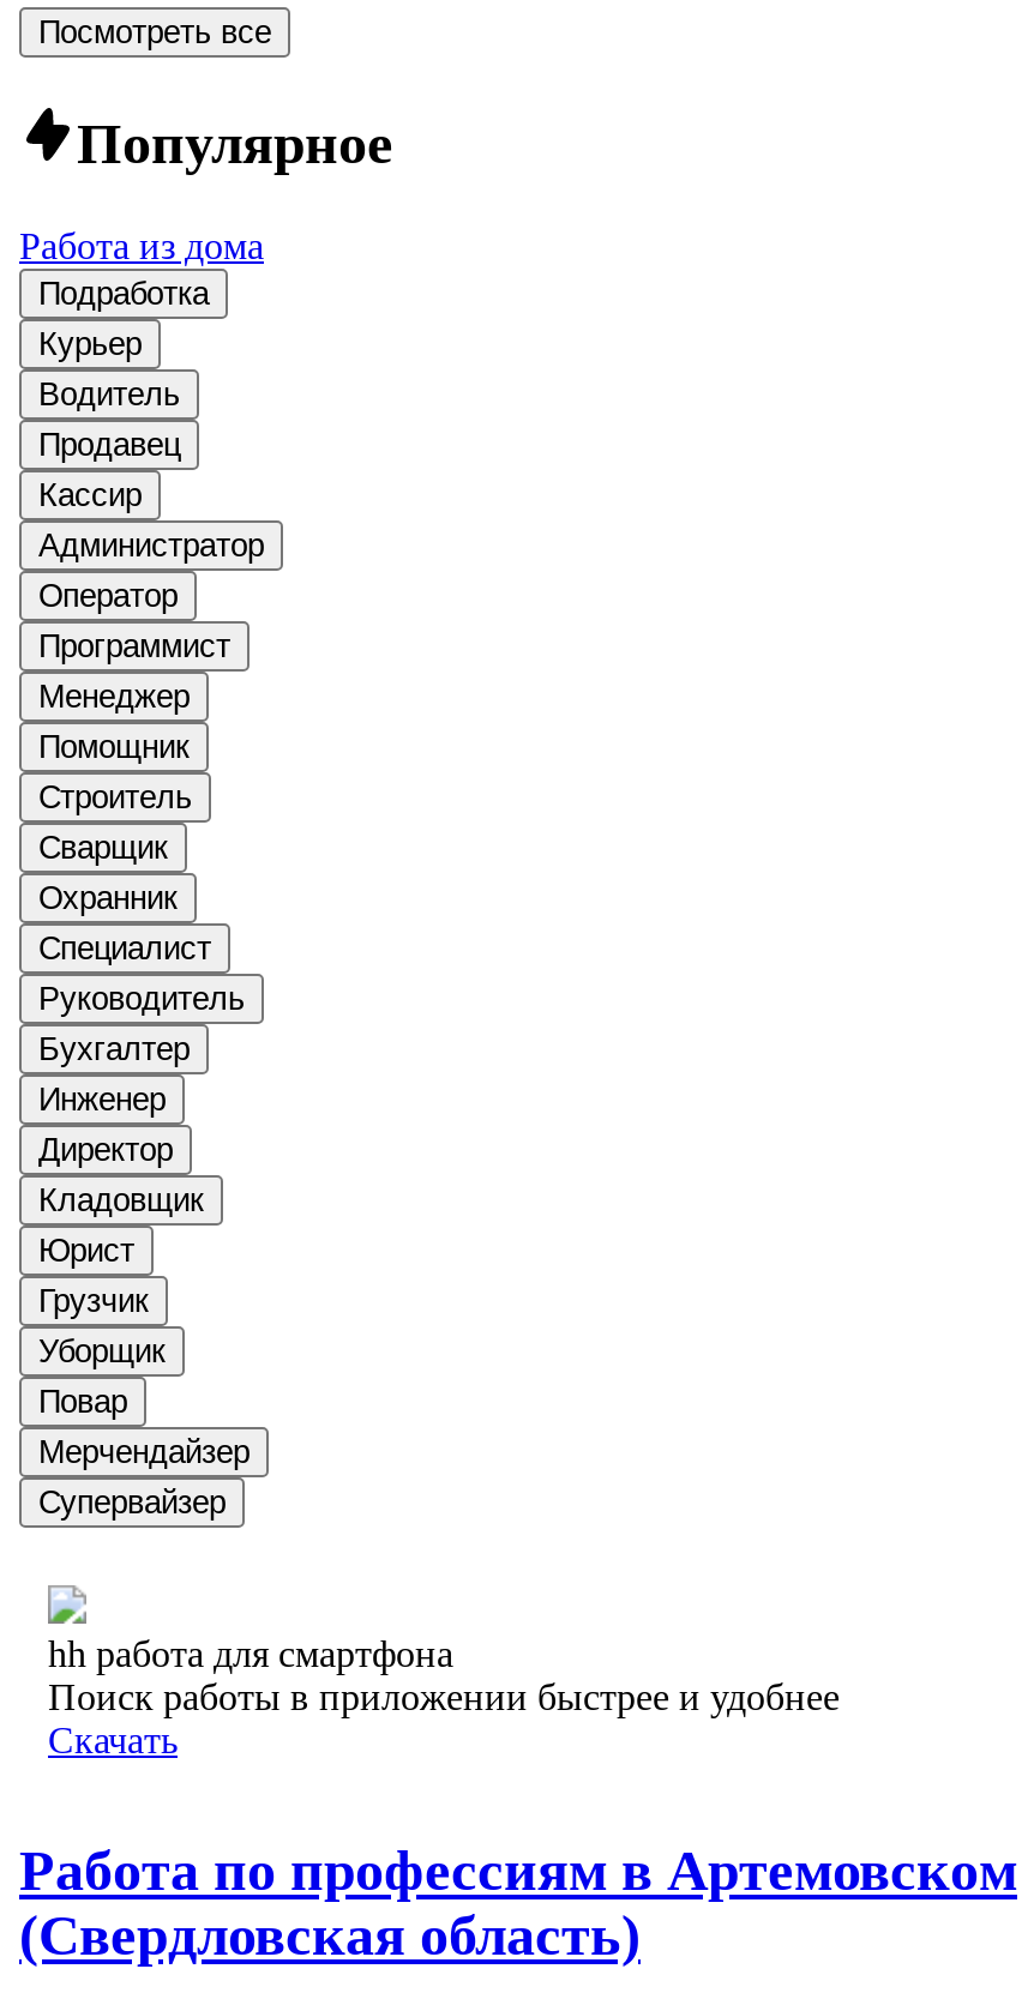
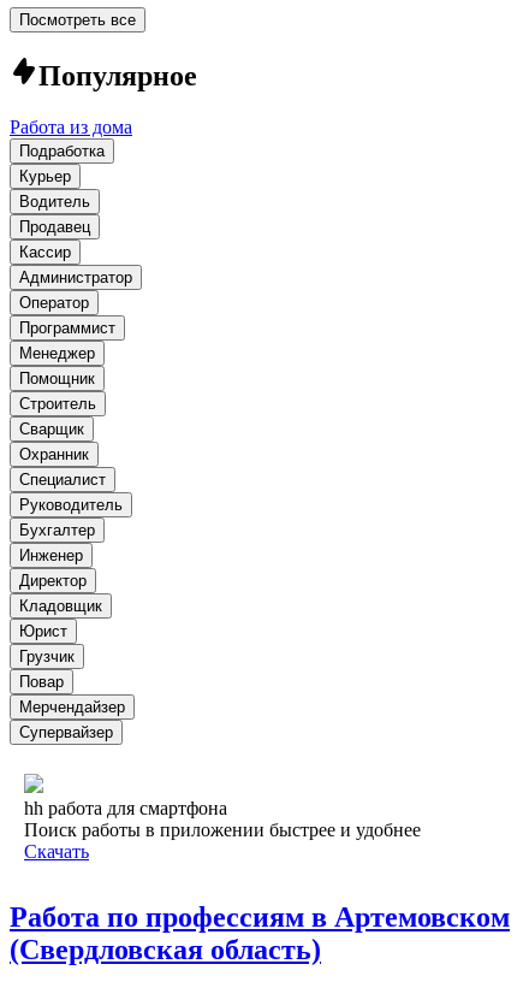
- Уборщик
